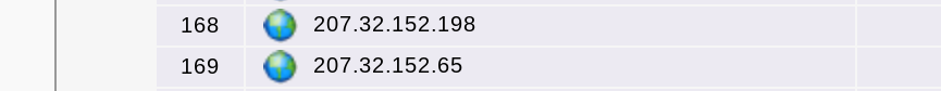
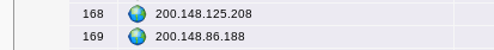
- 207.32.152.198
+ 200.148.125.208

- 207.32.152.65
+ 200.148.86.188
